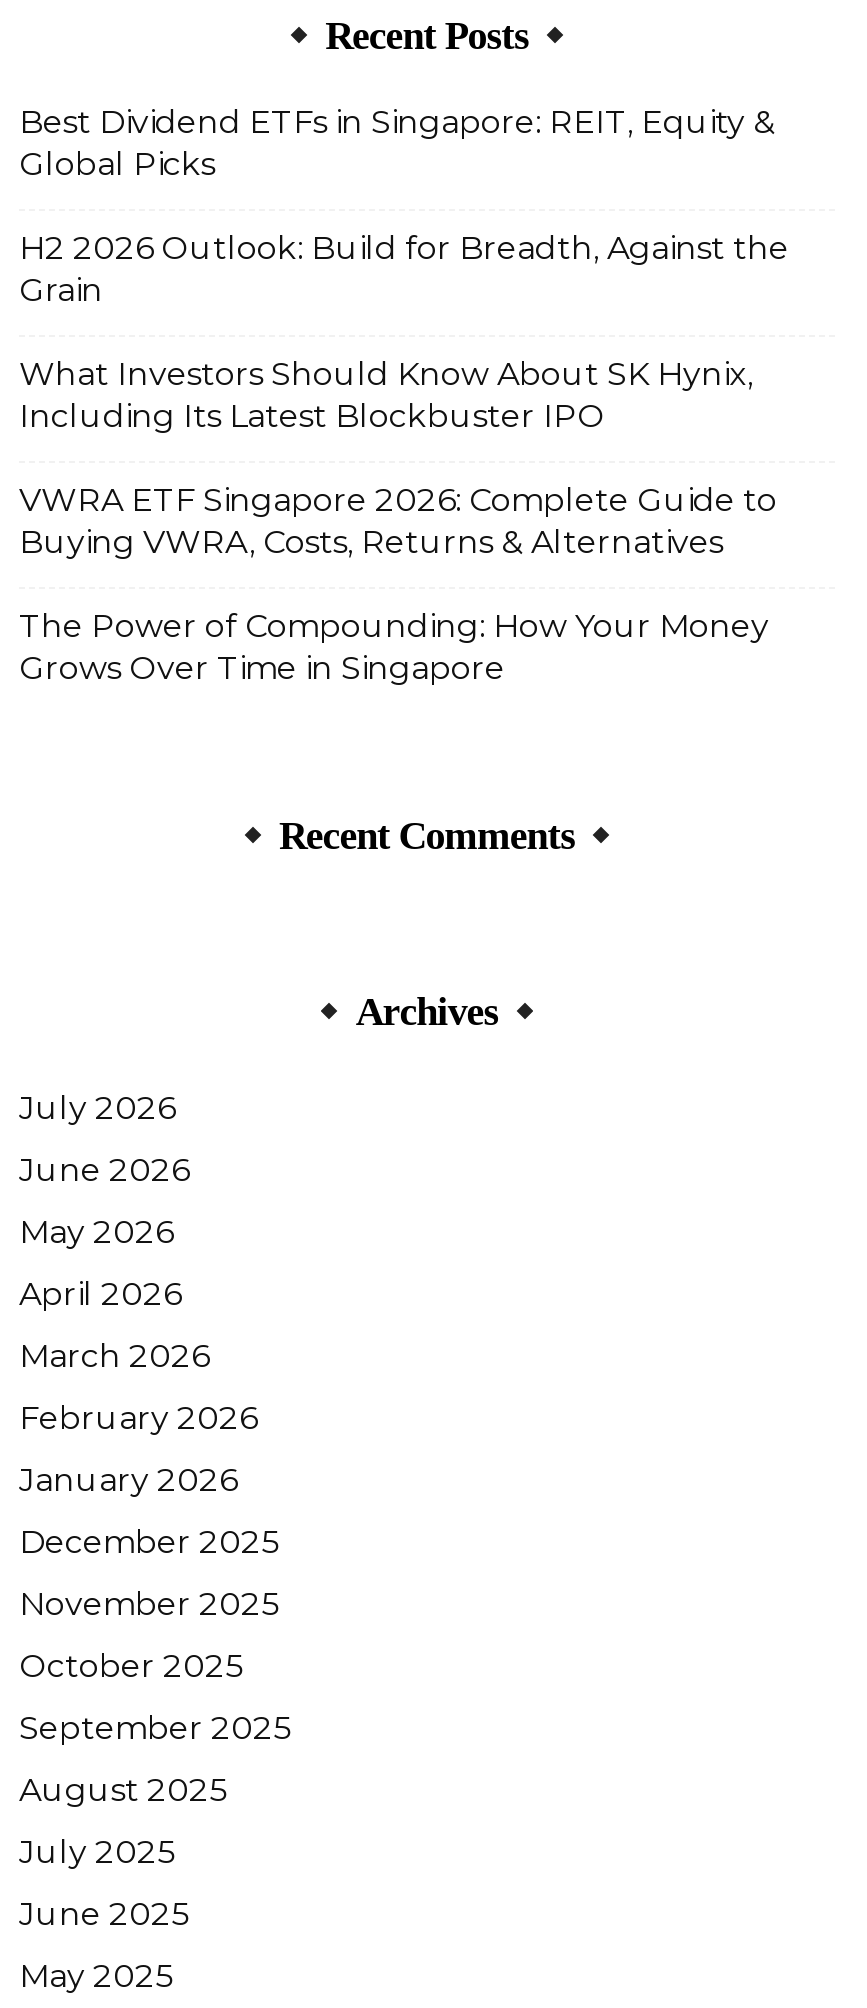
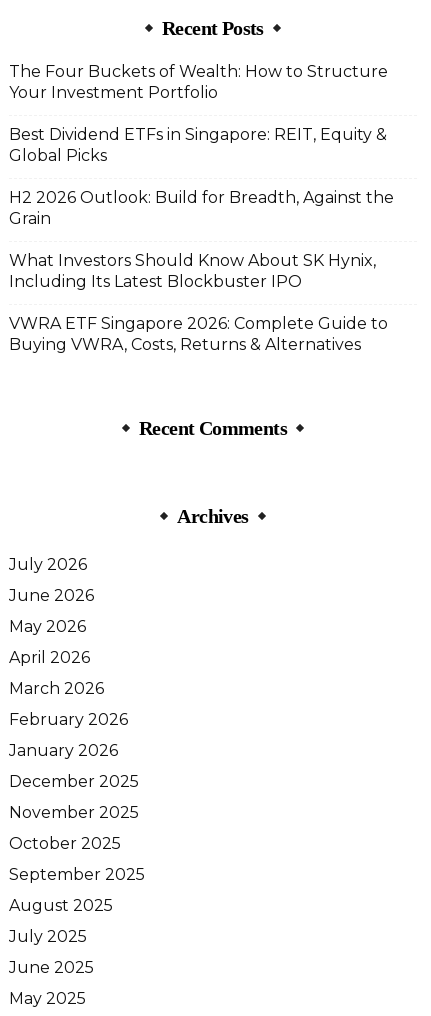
+ The Four Buckets of Wealth: How to Structure
+ Your Investment Portfolio

moved down: Best Dividend ETFs in Singapore: REIT, Equity & | Global Picks | H2 2026 Outlook: Build for Breadth, Against the | Grain | What Investors Should Know About SK Hynix, | Including Its Latest Blockbuster IPO | VWRA ETF Singapore 2026: Complete Guide to | Buying VWRA, Costs, Returns & Alternatives

- The Power of Compounding: How Your Money
- Grows Over Time in Singapore
